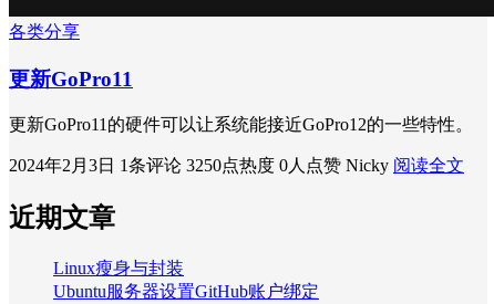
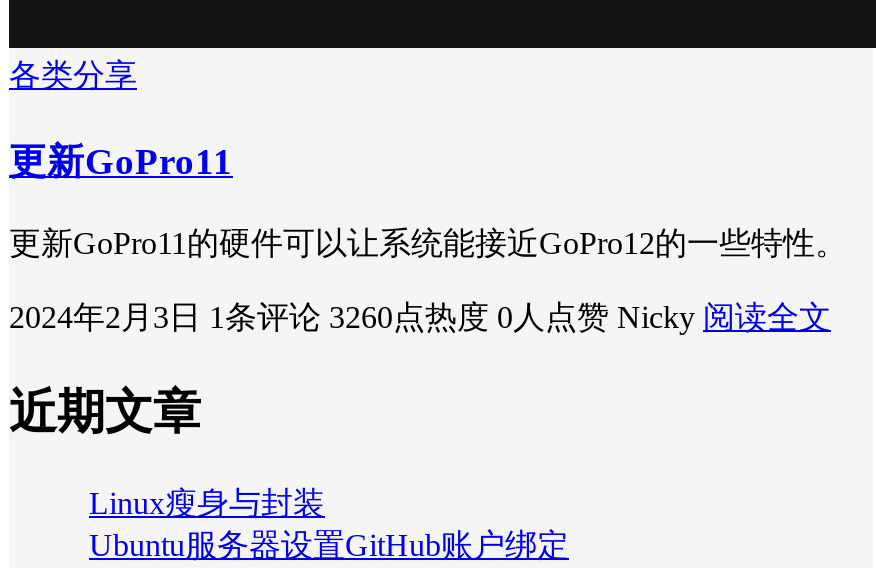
- 2024年2月3日 1条评论 3250点热度 0人点赞 Nicky 阅读全文
+ 2024年2月3日 1条评论 3260点热度 0人点赞 Nicky 阅读全文
